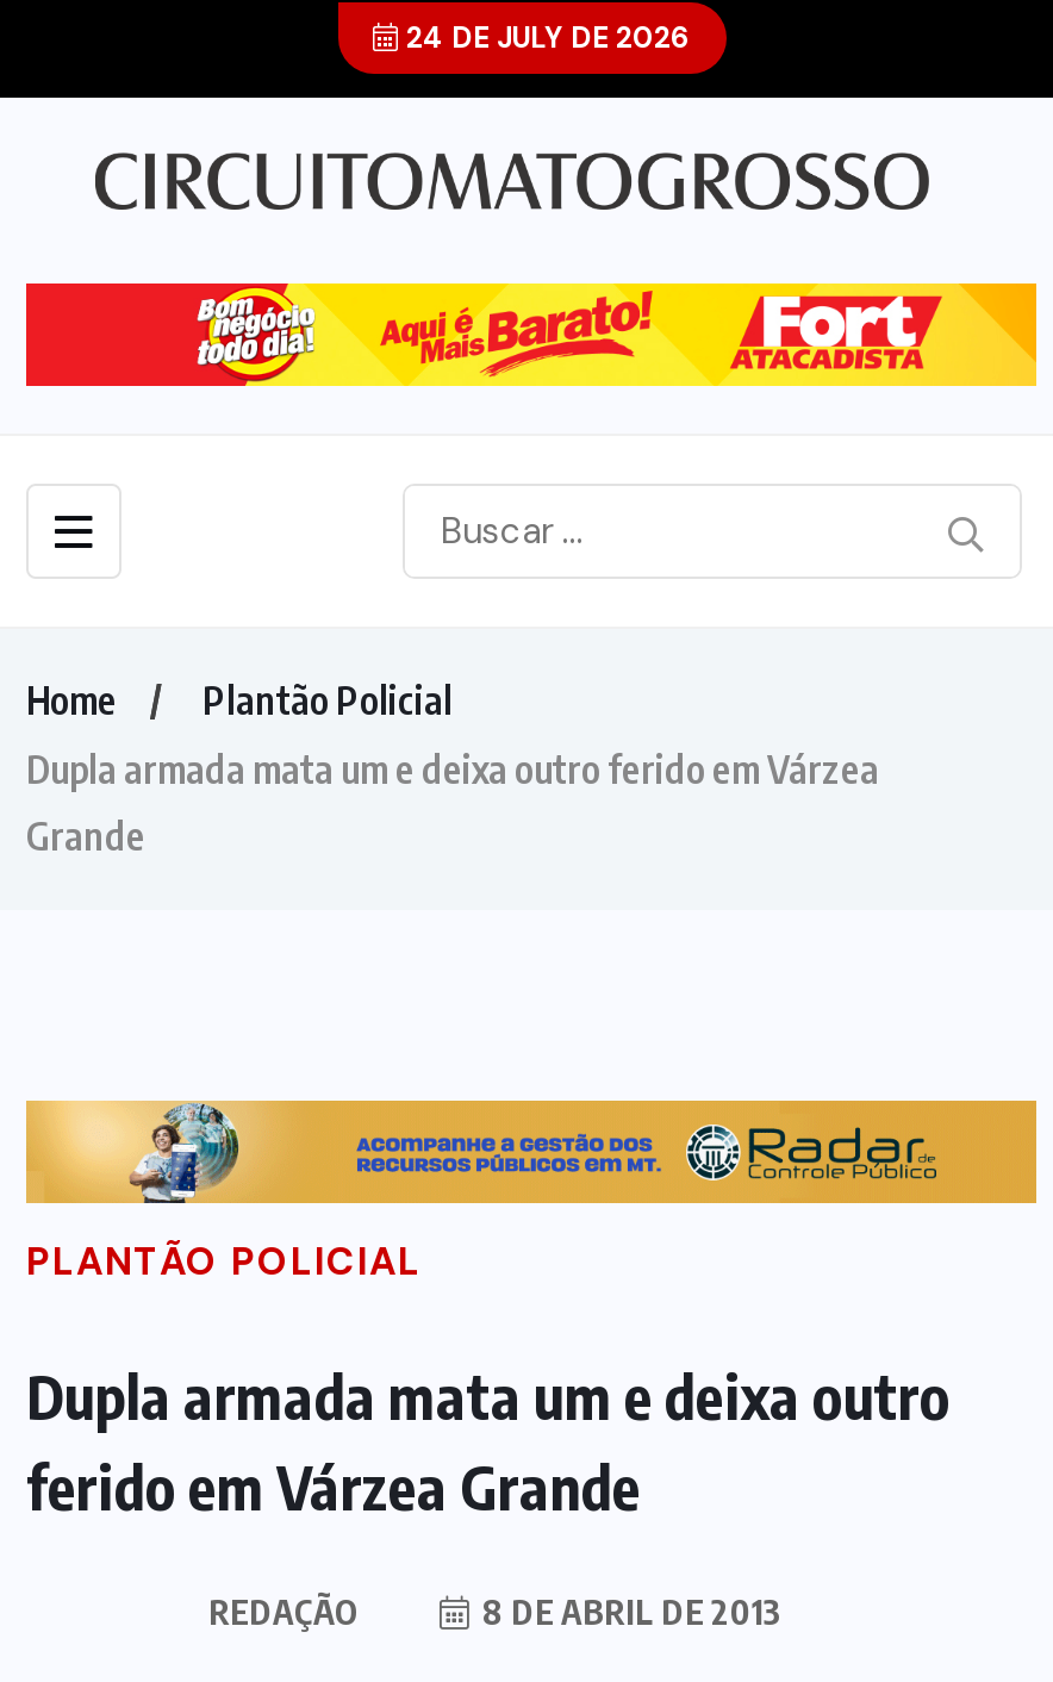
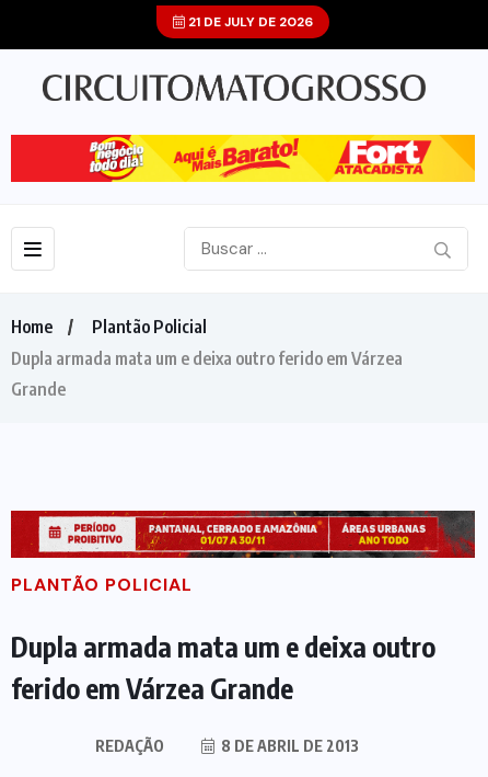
- 24 DE JULY DE 2026
+ 21 DE JULY DE 2026

- [image]
+ [image]
